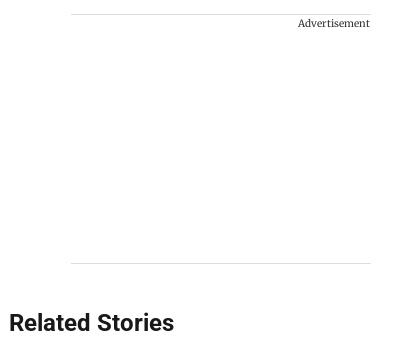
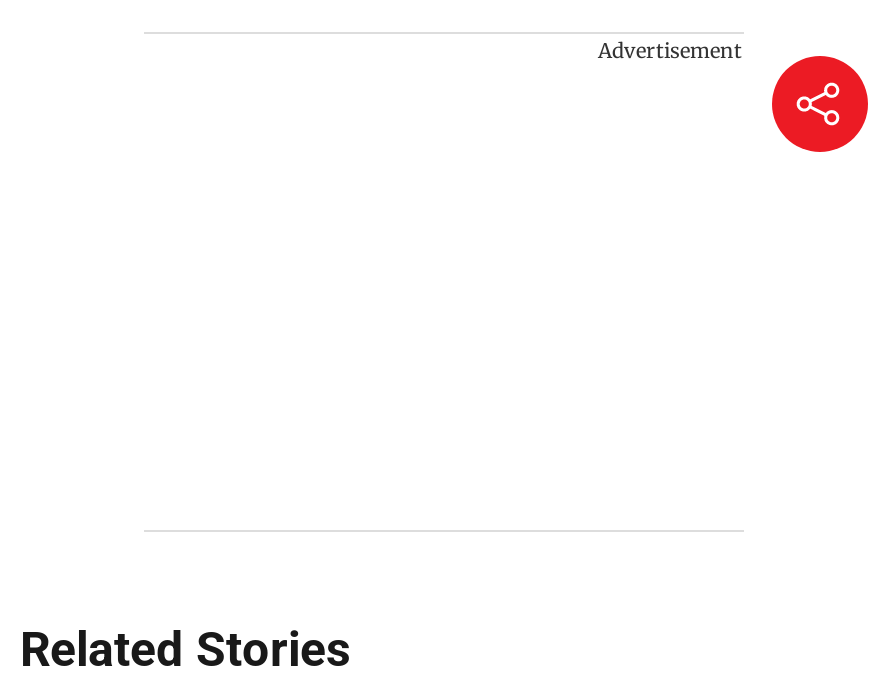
+ [image]
